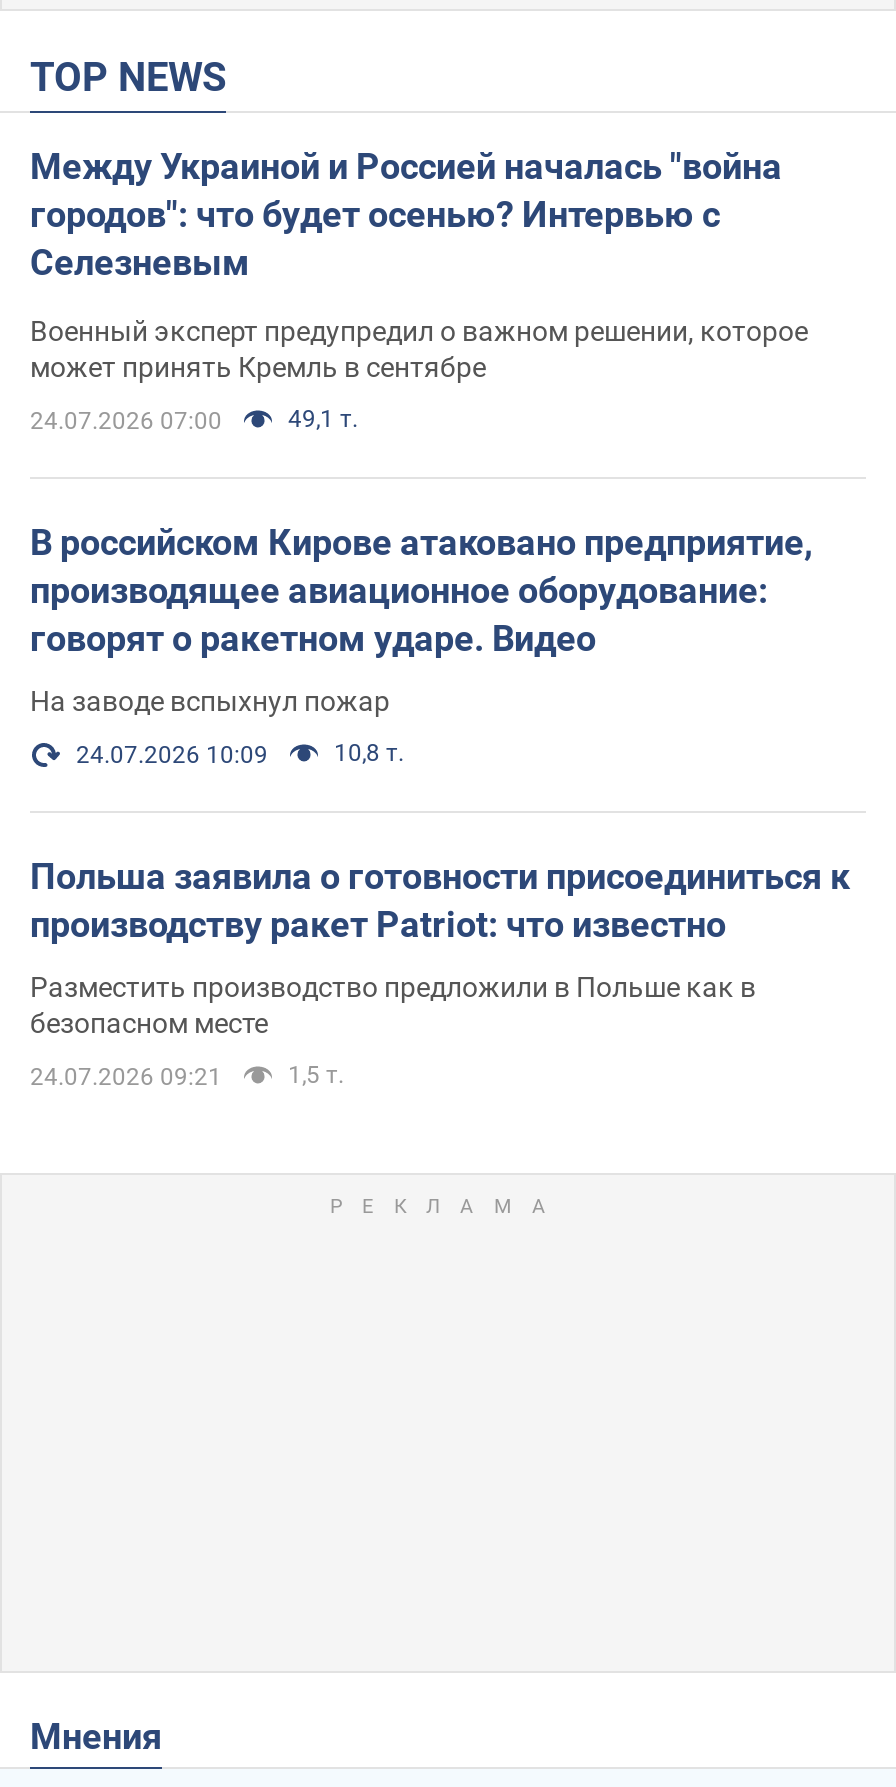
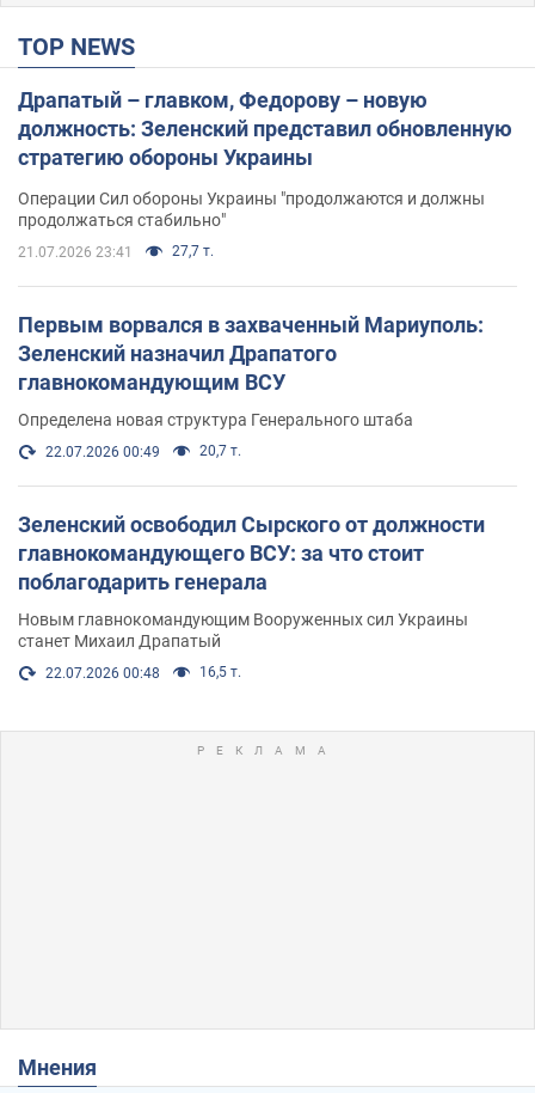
- Между Украиной и Россией началась "война
- городов": что будет осенью? Интервью с
- Селезневым
+ Драпатый – главком, Федорову – новую
+ должность: Зеленский представил обновленную
+ стратегию обороны Украины

- Военный эксперт предупредил о важном решении, которое
- может принять Кремль в сентябре
+ Операции Сил обороны Украины "продолжаются и должны
+ продолжаться стабильно"

- 24.07.2026 07:00
- 49,1 т.
+ 21.07.2026 23:41
+ 27,7 т.

- В российском Кирове атаковано предприятие,
- производящее авиационное оборудование:
- говорят о ракетном ударе. Видео
+ Первым ворвался в захваченный Мариуполь:
+ Зеленский назначил Драпатого
+ главнокомандующим ВСУ

- На заводе вспыхнул пожар
+ Определена новая структура Генерального штаба

- 24.07.2026 10:09
- 10,8 т.
+ 22.07.2026 00:49
+ 20,7 т.

- Польша заявила о готовности присоединиться к
- производству ракет Patriot: что известно
+ Зеленский освободил Сырского от должности
+ главнокомандующего ВСУ: за что стоит
+ поблагодарить генерала

- Разместить производство предложили в Польше как в
- безопасном месте
+ Новым главнокомандующим Вооруженных сил Украины
+ станет Михаил Драпатый

- 24.07.2026 09:21
- 1,5 т.
+ 22.07.2026 00:48
+ 16,5 т.
